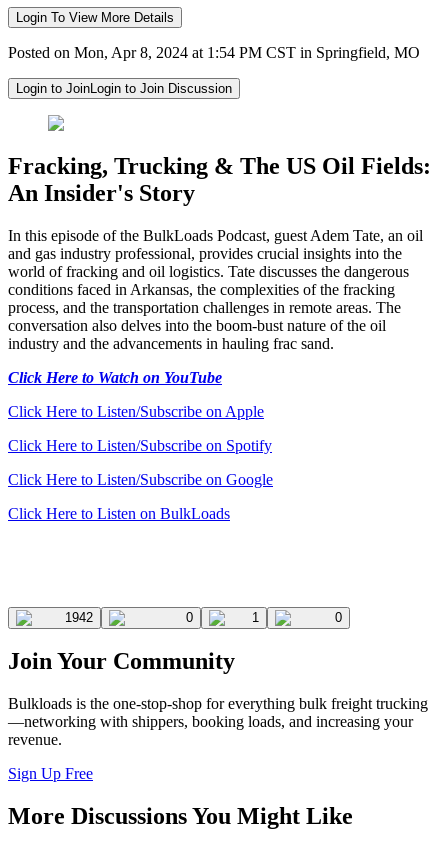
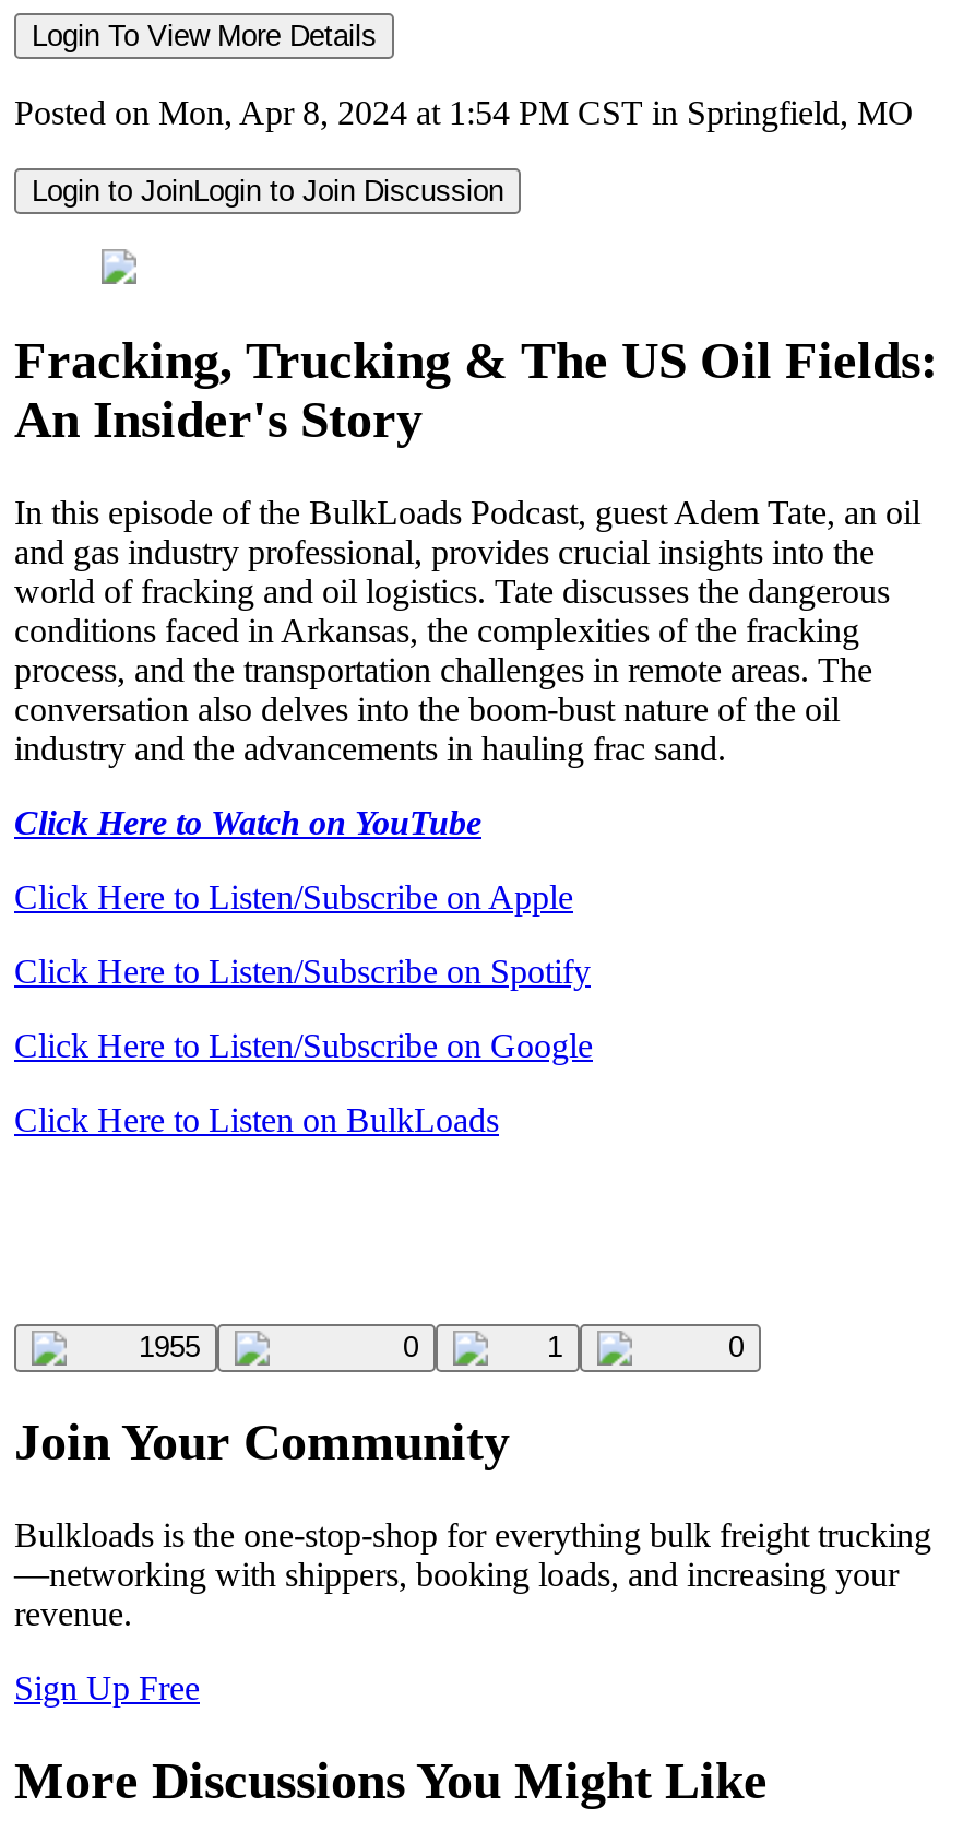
- 1942
+ 1955
